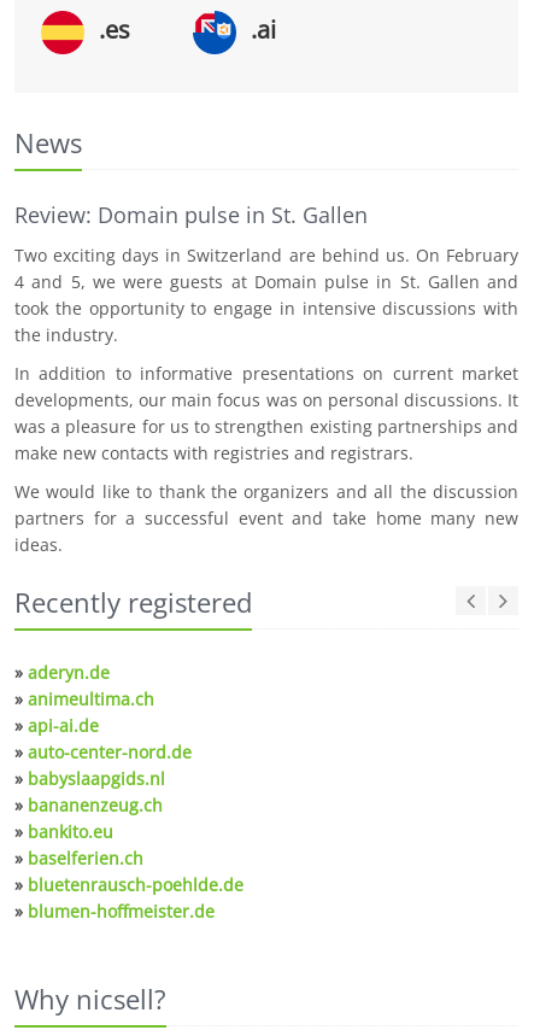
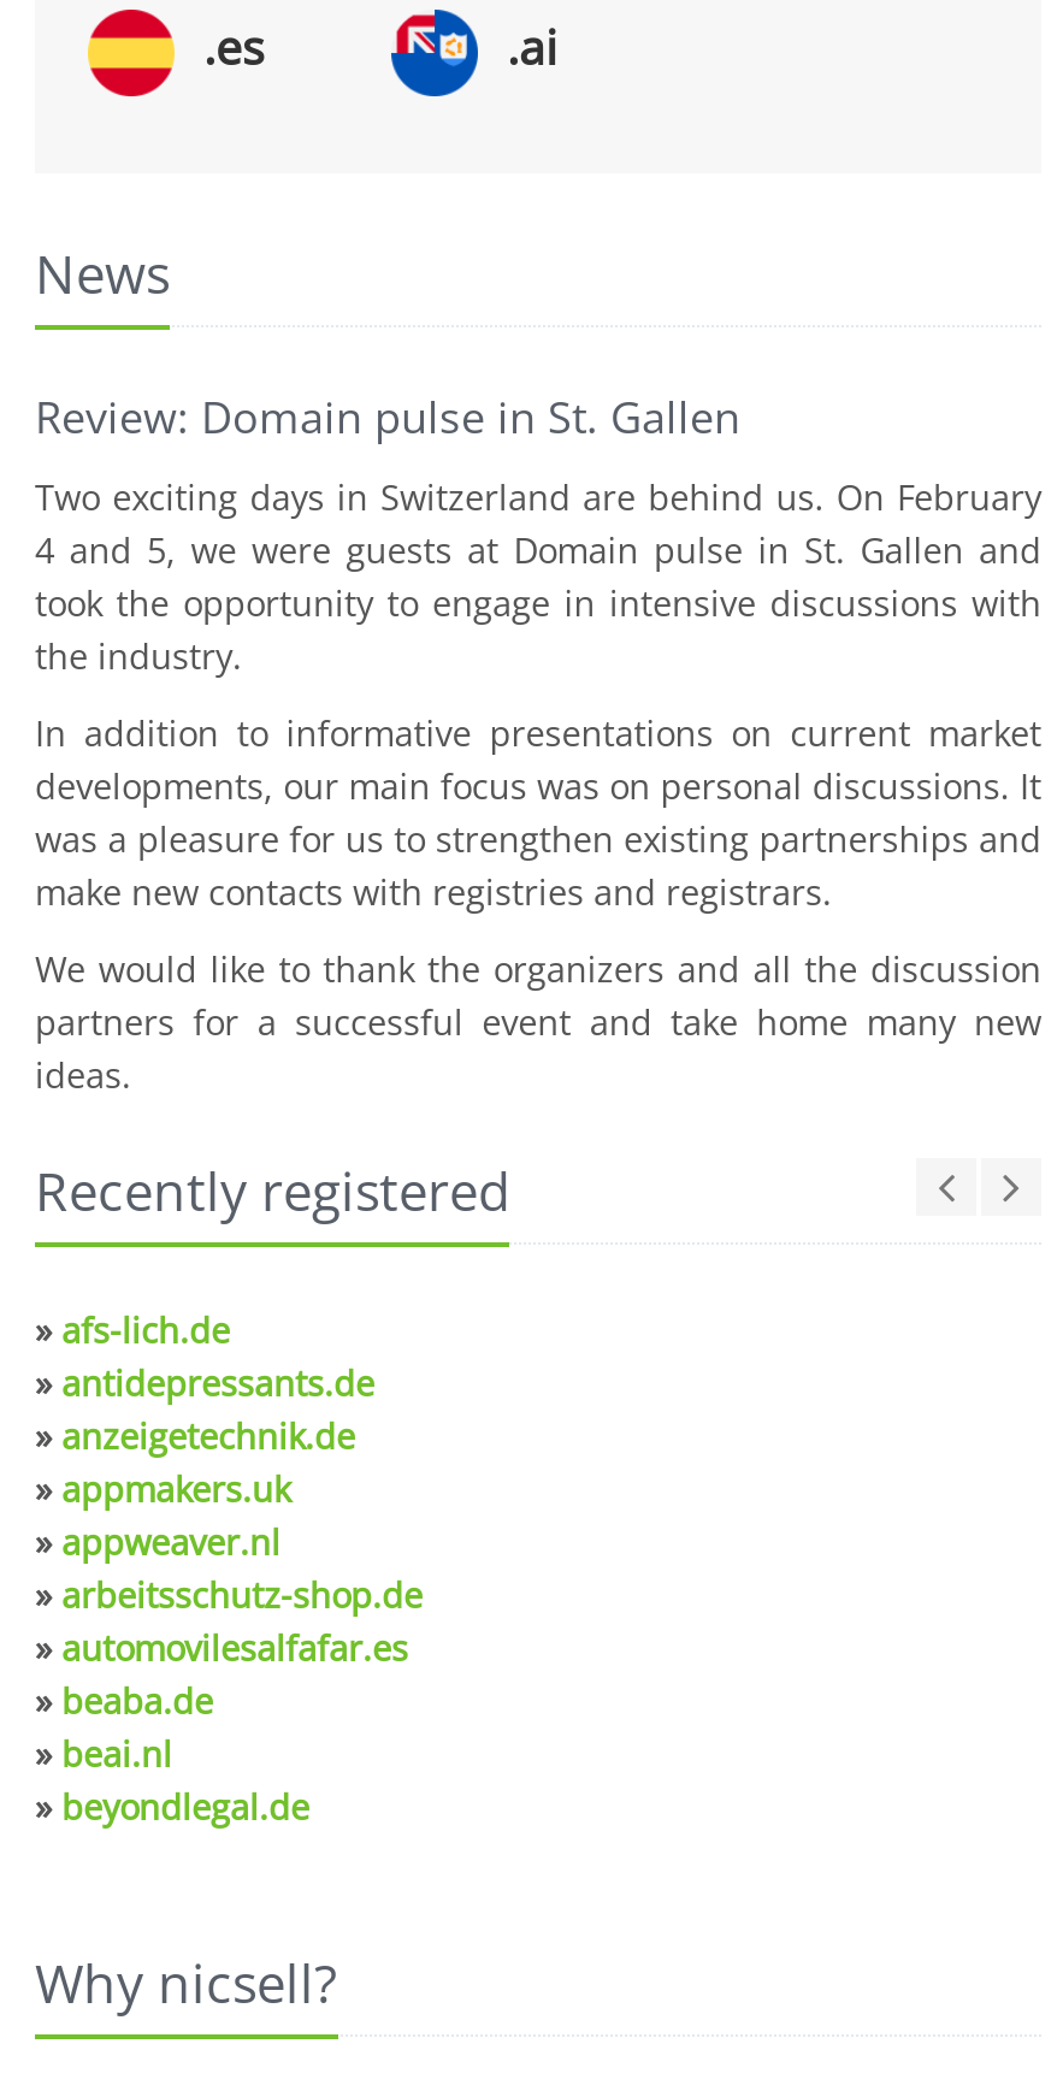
- » aderyn.de
- » animeultima.ch
- » api-ai.de
- » auto-center-nord.de
- » babyslaapgids.nl
- » bananenzeug.ch
- » bankito.eu
- » baselferien.ch
- » bluetenrausch-poehlde.de
- » blumen-hoffmeister.de
+ » afs-lich.de
+ » antidepressants.de
+ » anzeigetechnik.de
+ » appmakers.uk
+ » appweaver.nl
+ » arbeitsschutz-shop.de
+ » automovilesalfafar.es
+ » beaba.de
+ » beai.nl
+ » beyondlegal.de
